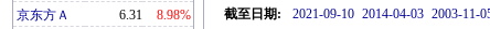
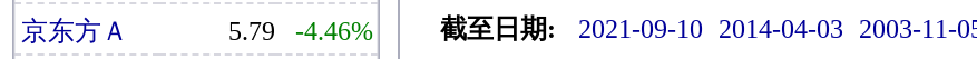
- 6.31
+ 5.79

- 8.98%
+ -4.46%
